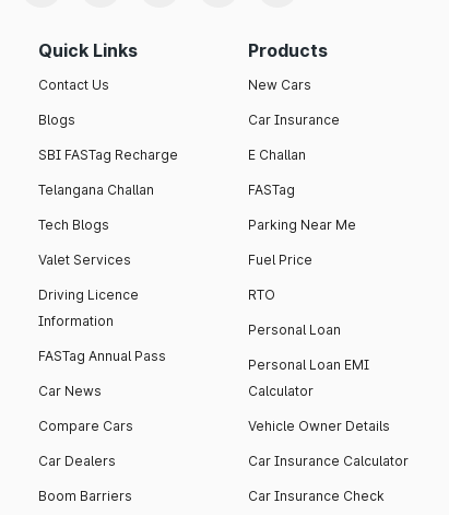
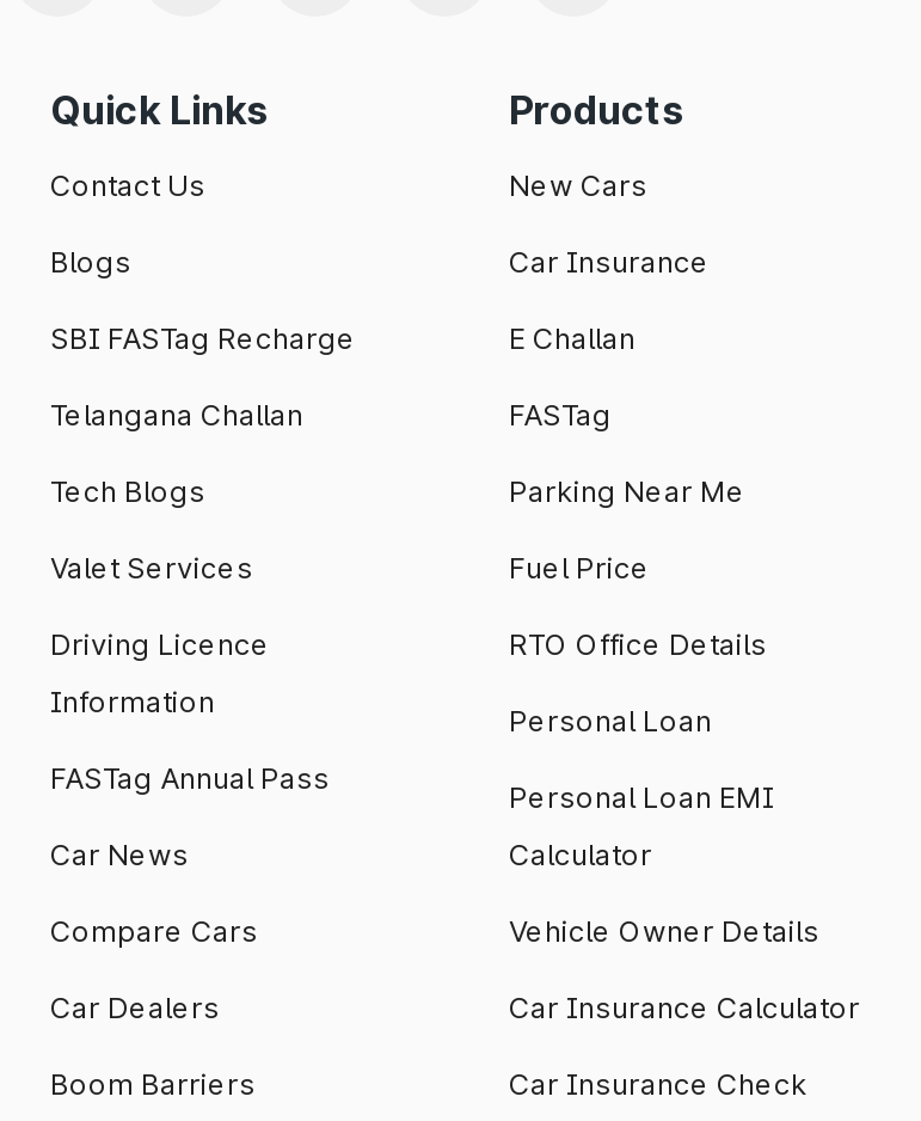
- RTO
+ RTO Office Details
